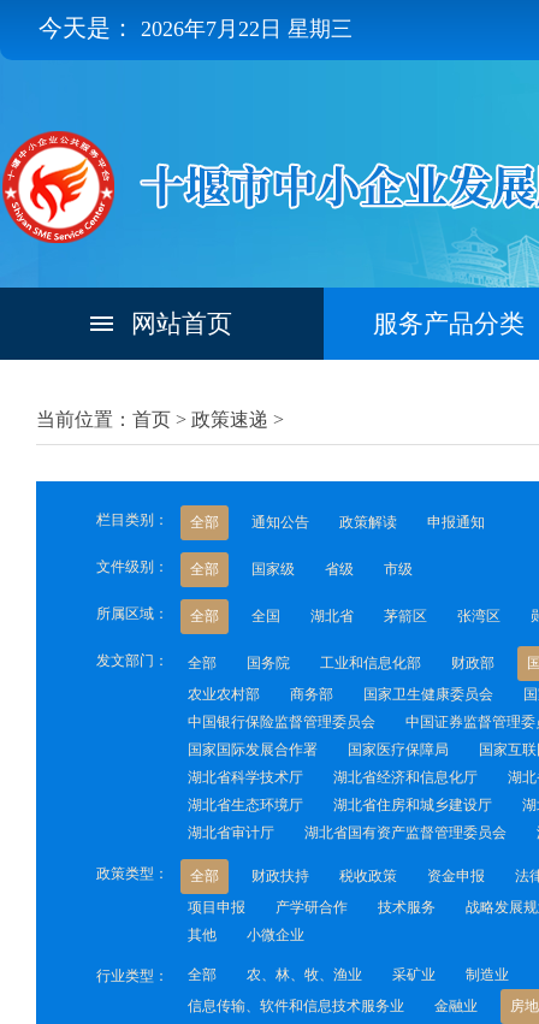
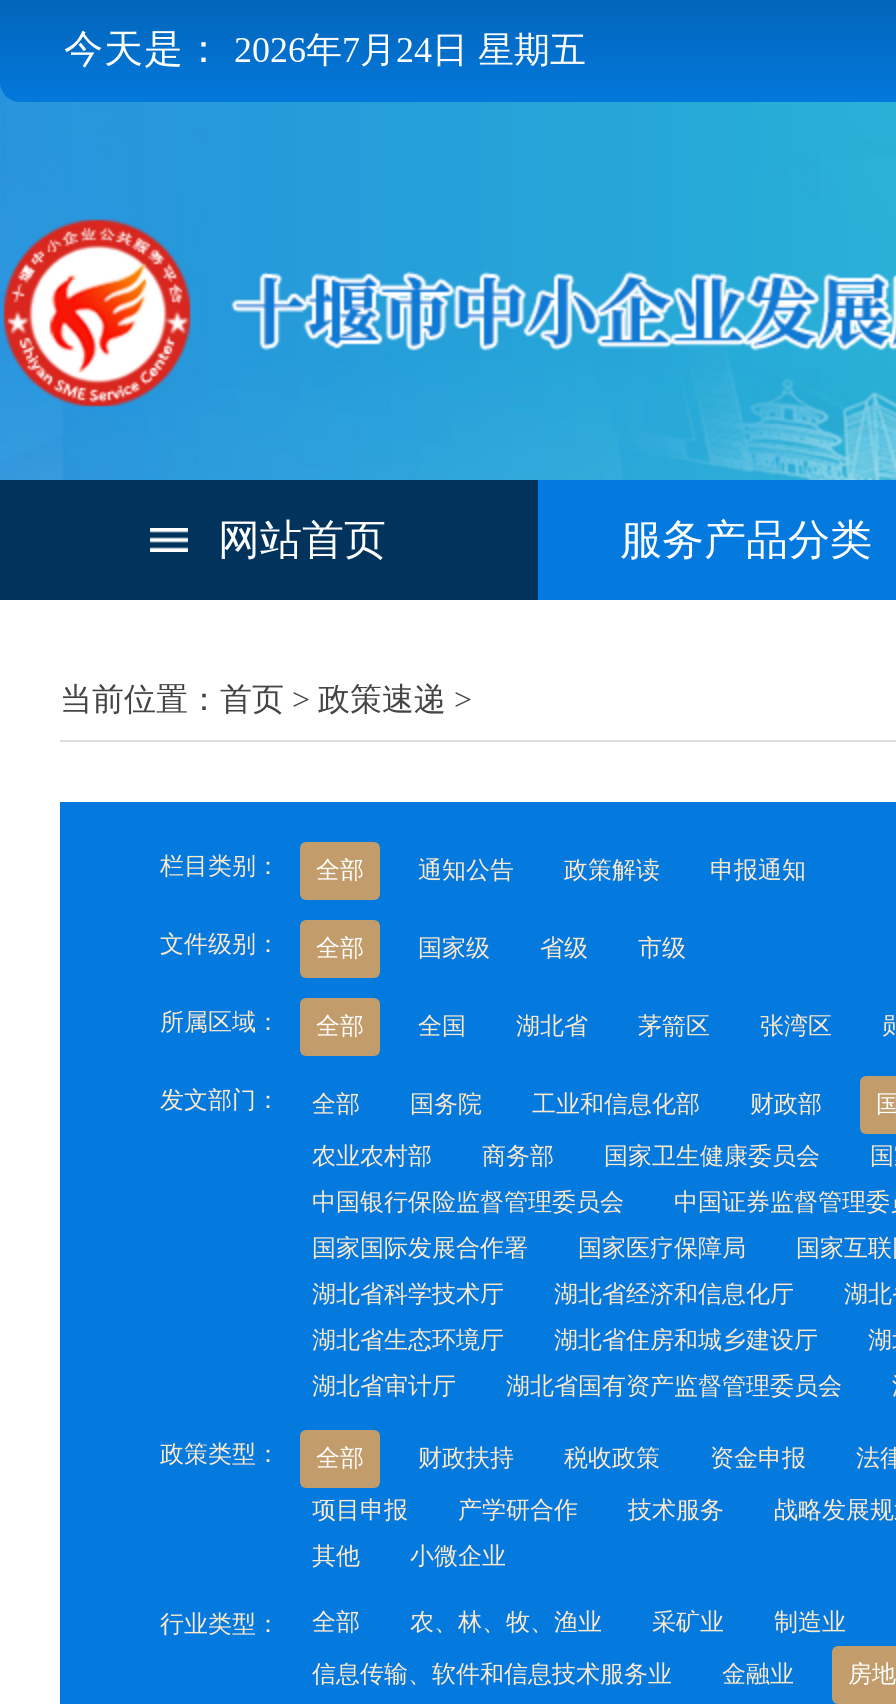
- 今天是：2026年7月22日 星期三
+ 今天是：2026年7月24日 星期五
